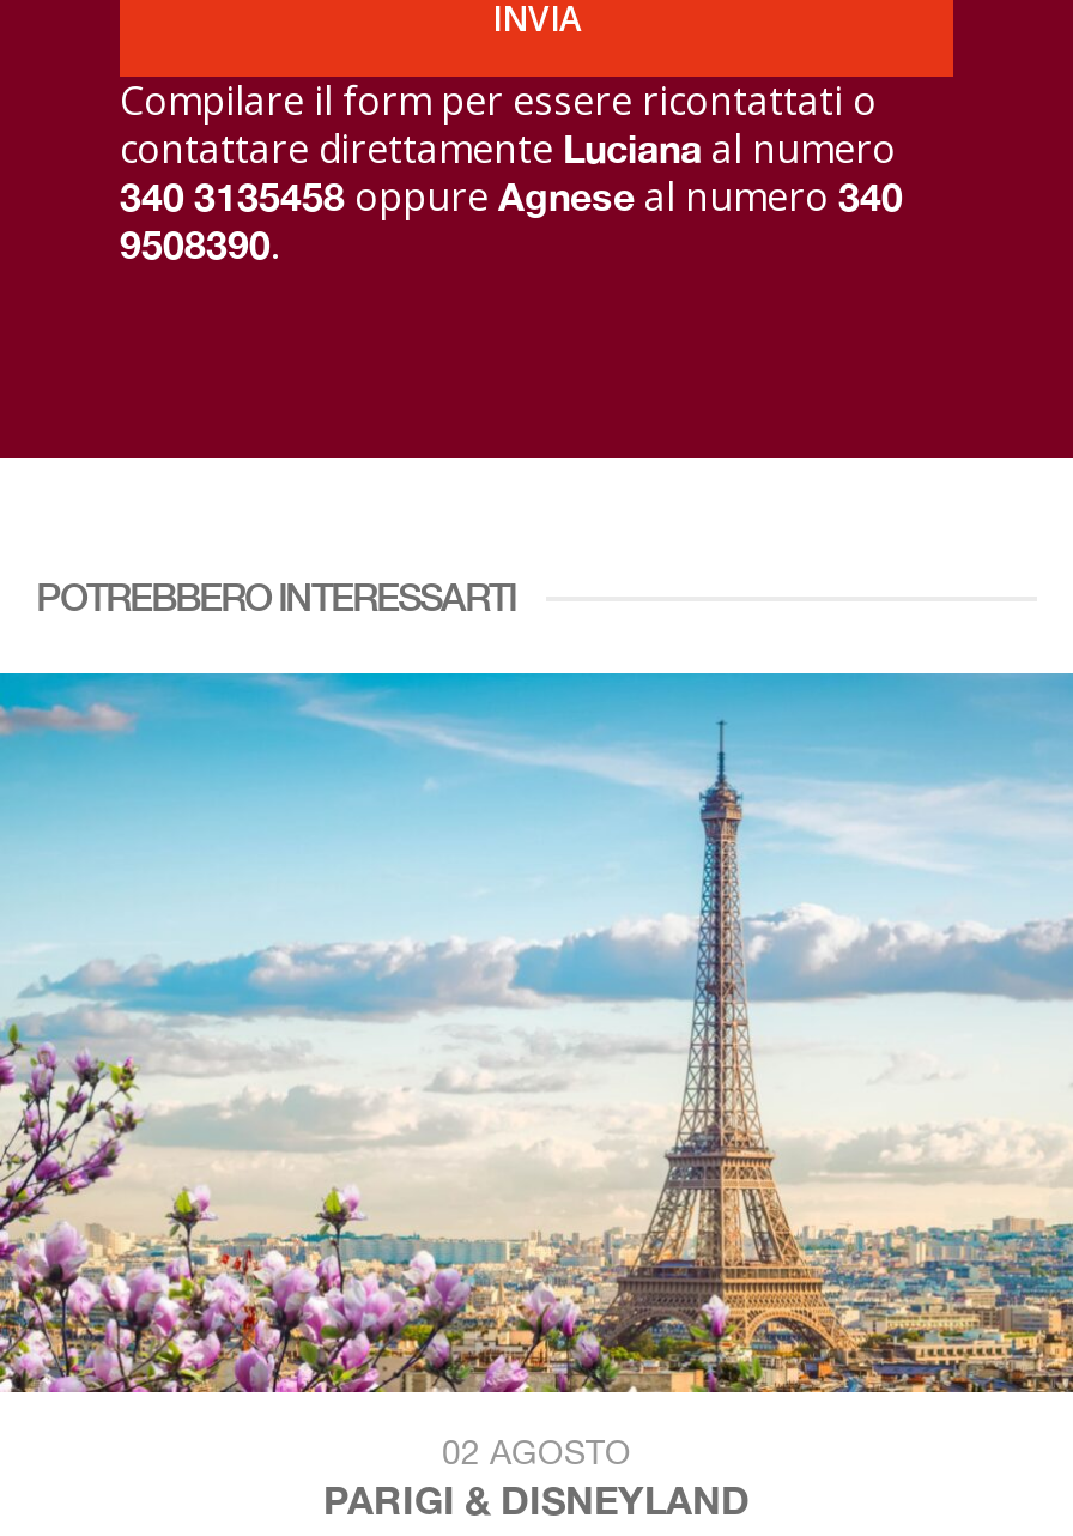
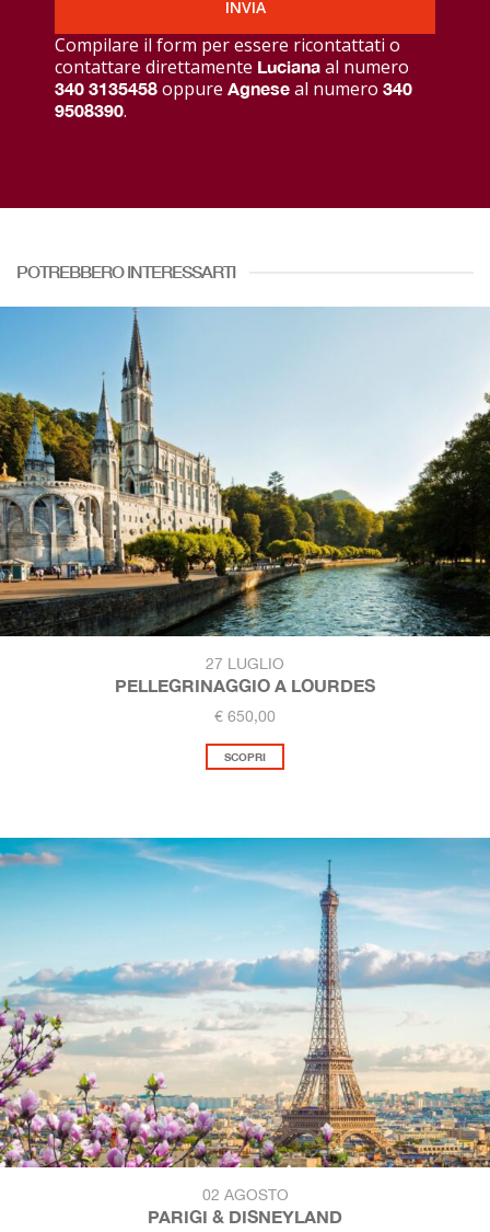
+ [image]
+ 27 LUGLIO
+ PELLEGRINAGGIO A LOURDES
+ € 650,00
+ SCOPRI
